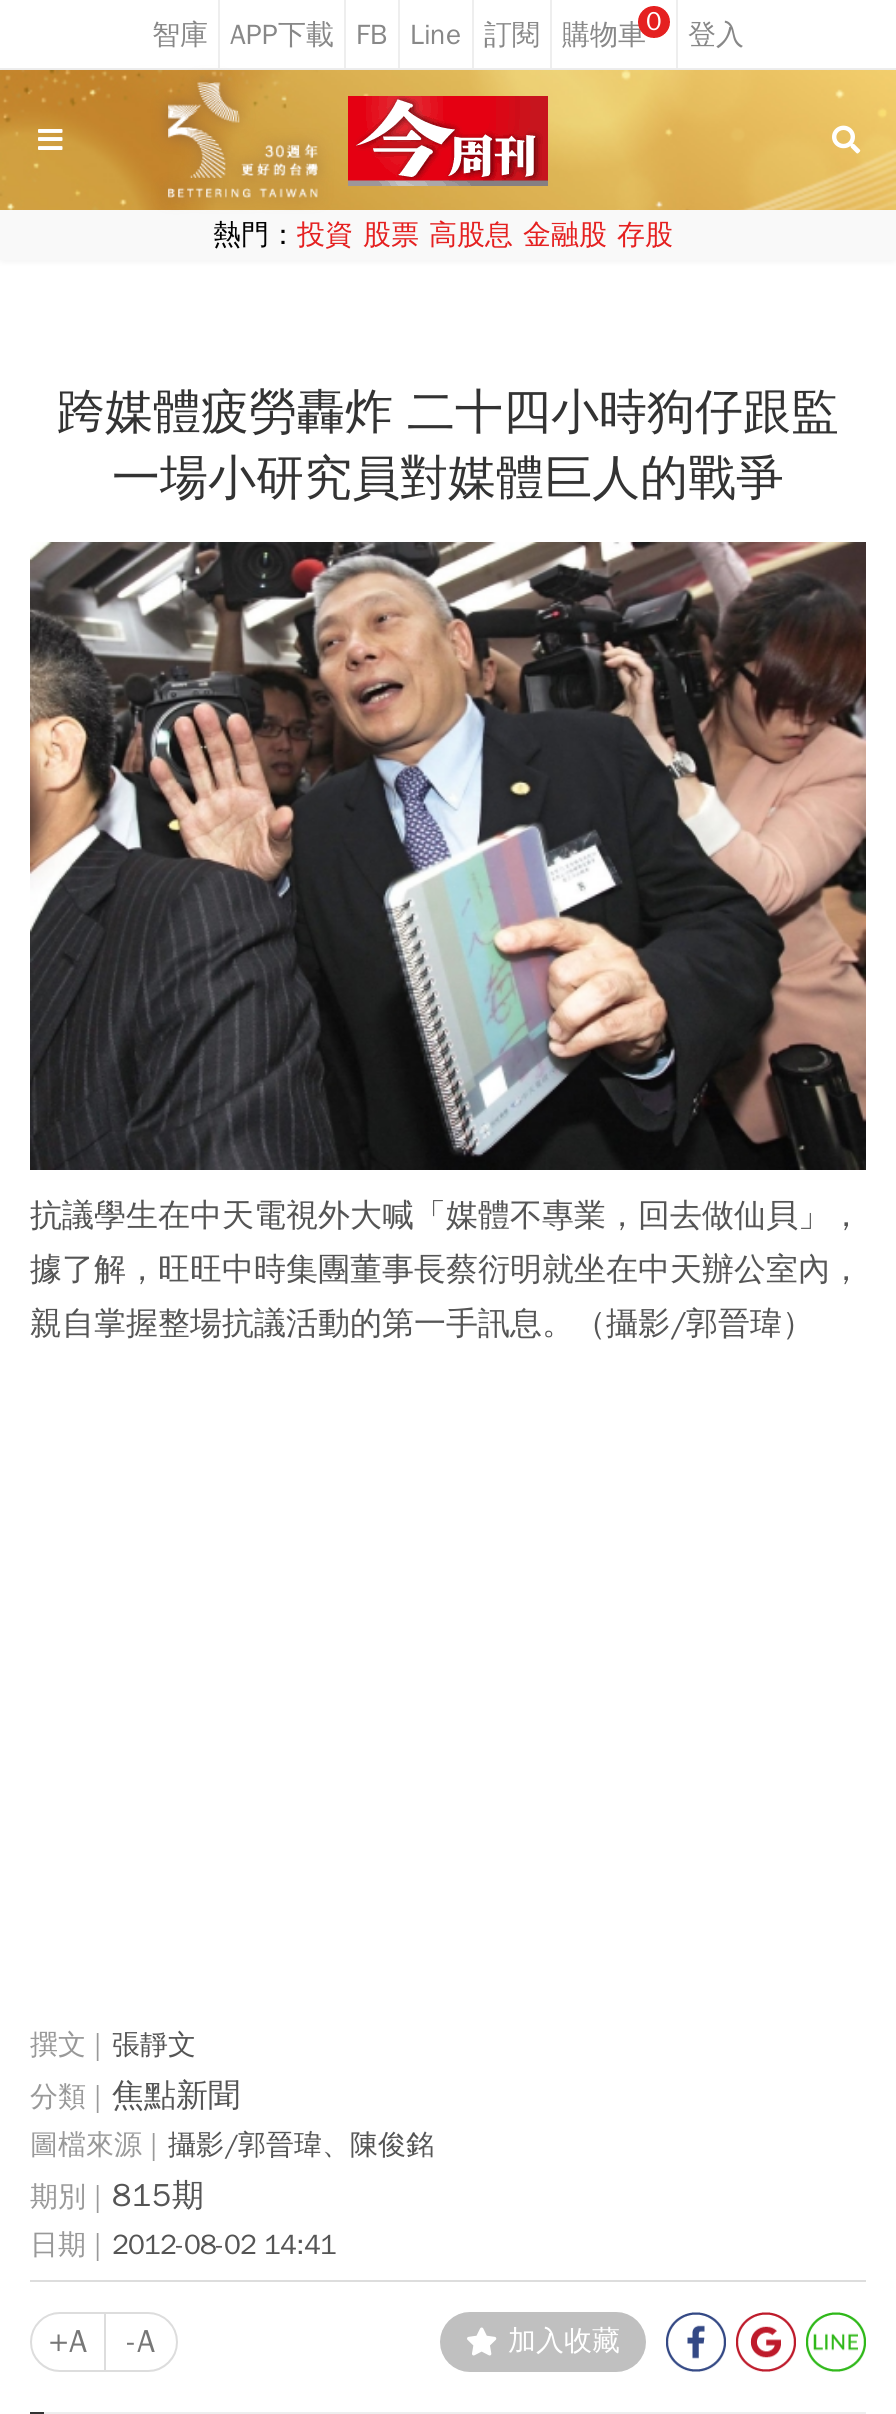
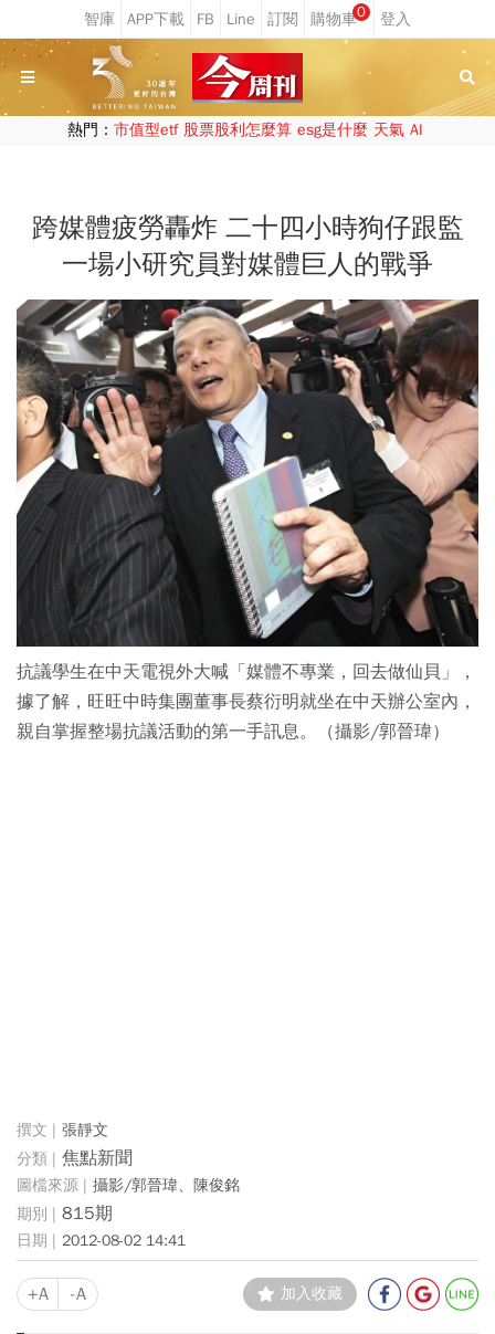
- 熱門：投資 股票 高股息 金融股 存股
+ 熱門：市值型etf 股票股利怎麼算 esg是什麼 天氣 AI
